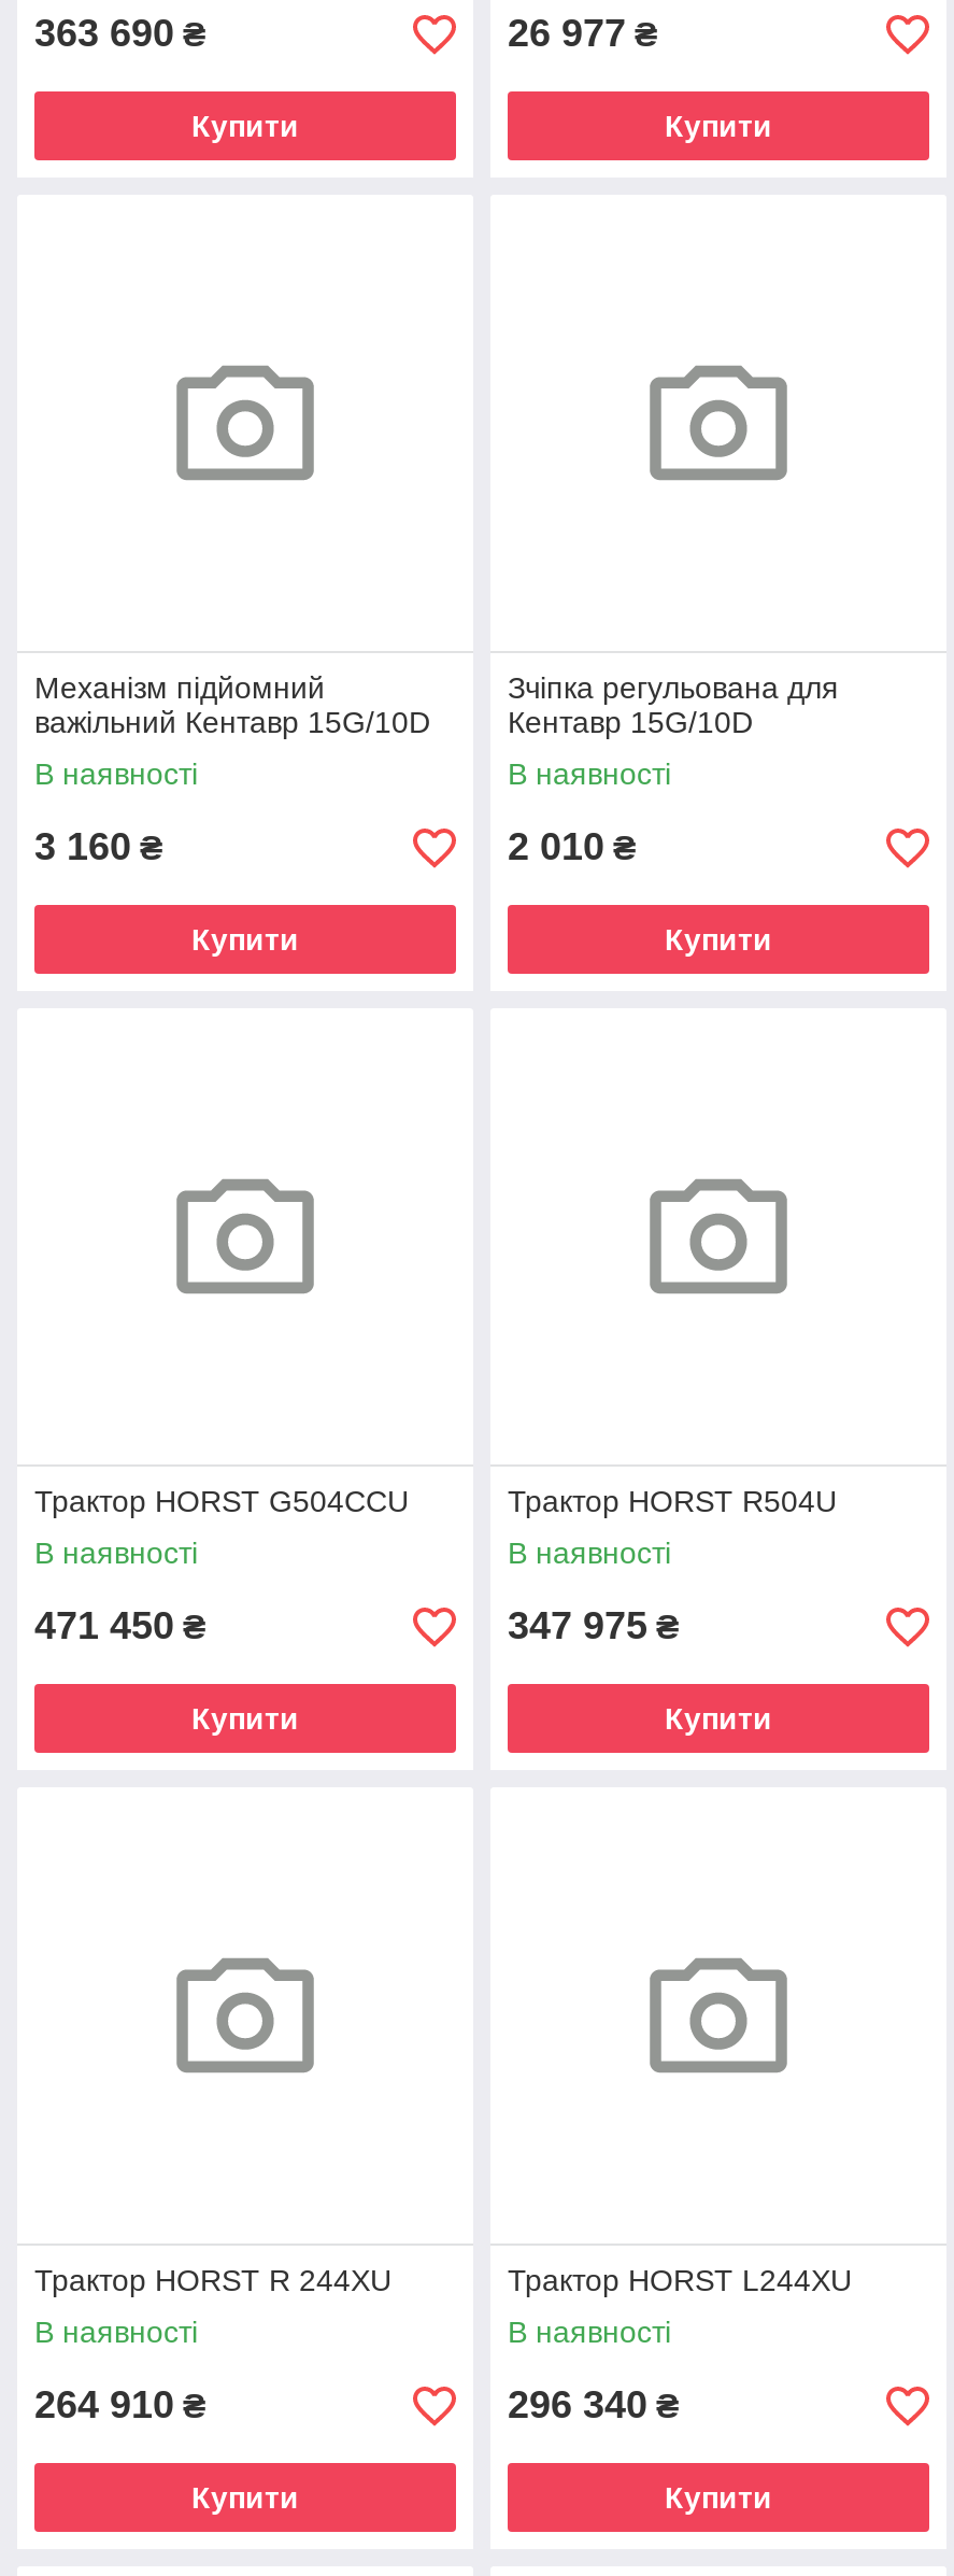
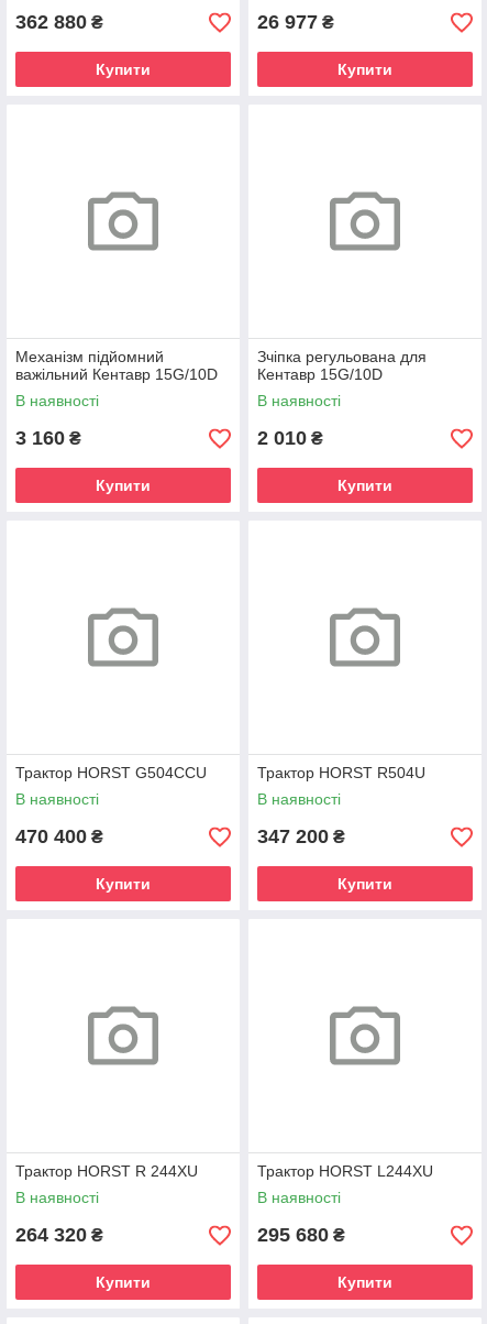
- 363 690 ₴
+ 362 880 ₴

- 471 450 ₴
+ 470 400 ₴

- 347 975 ₴
+ 347 200 ₴

- 264 910 ₴
+ 264 320 ₴

- 296 340 ₴
+ 295 680 ₴
